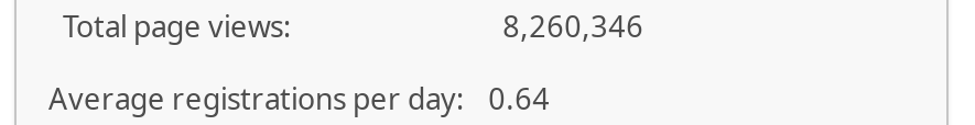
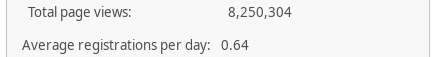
- 8,260,346
+ 8,250,304
